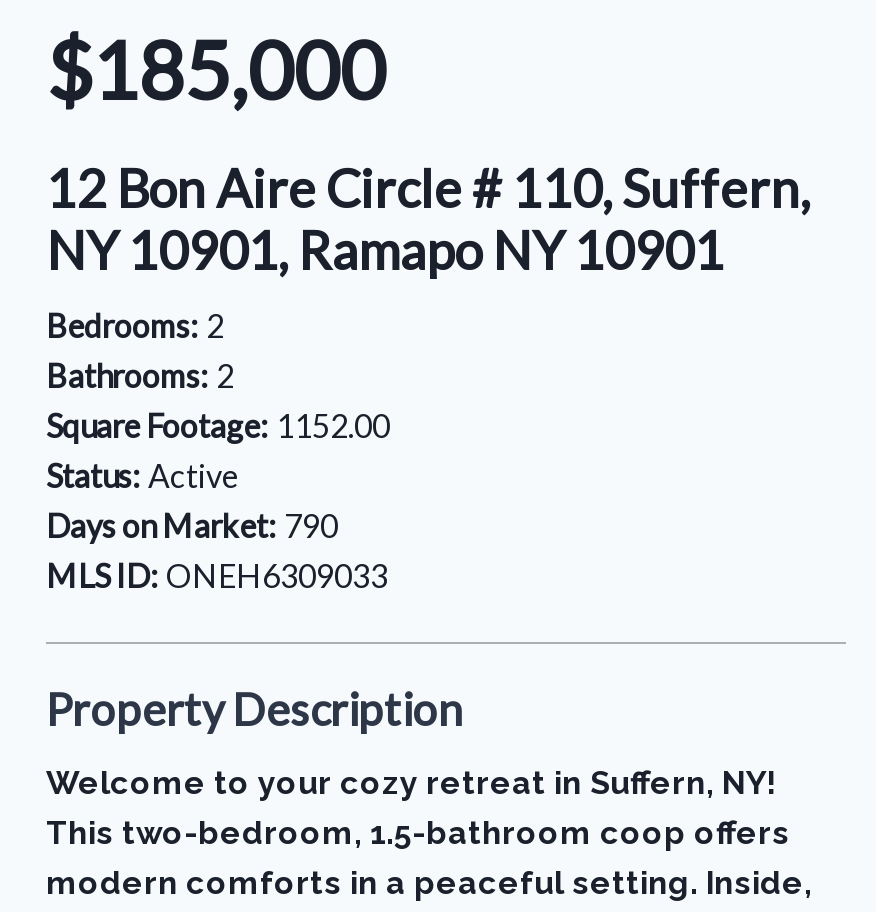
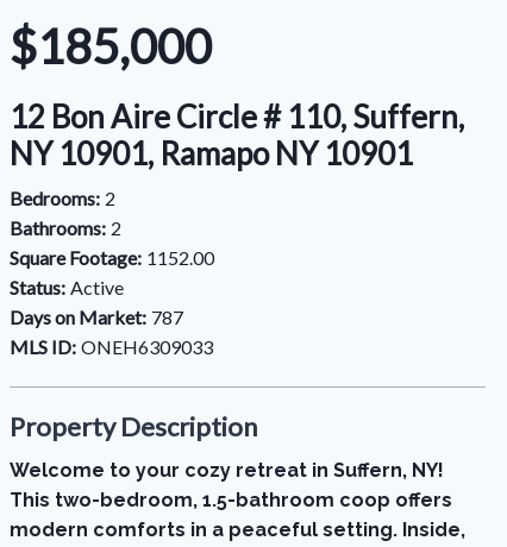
- Days on Market: 790
+ Days on Market: 787
